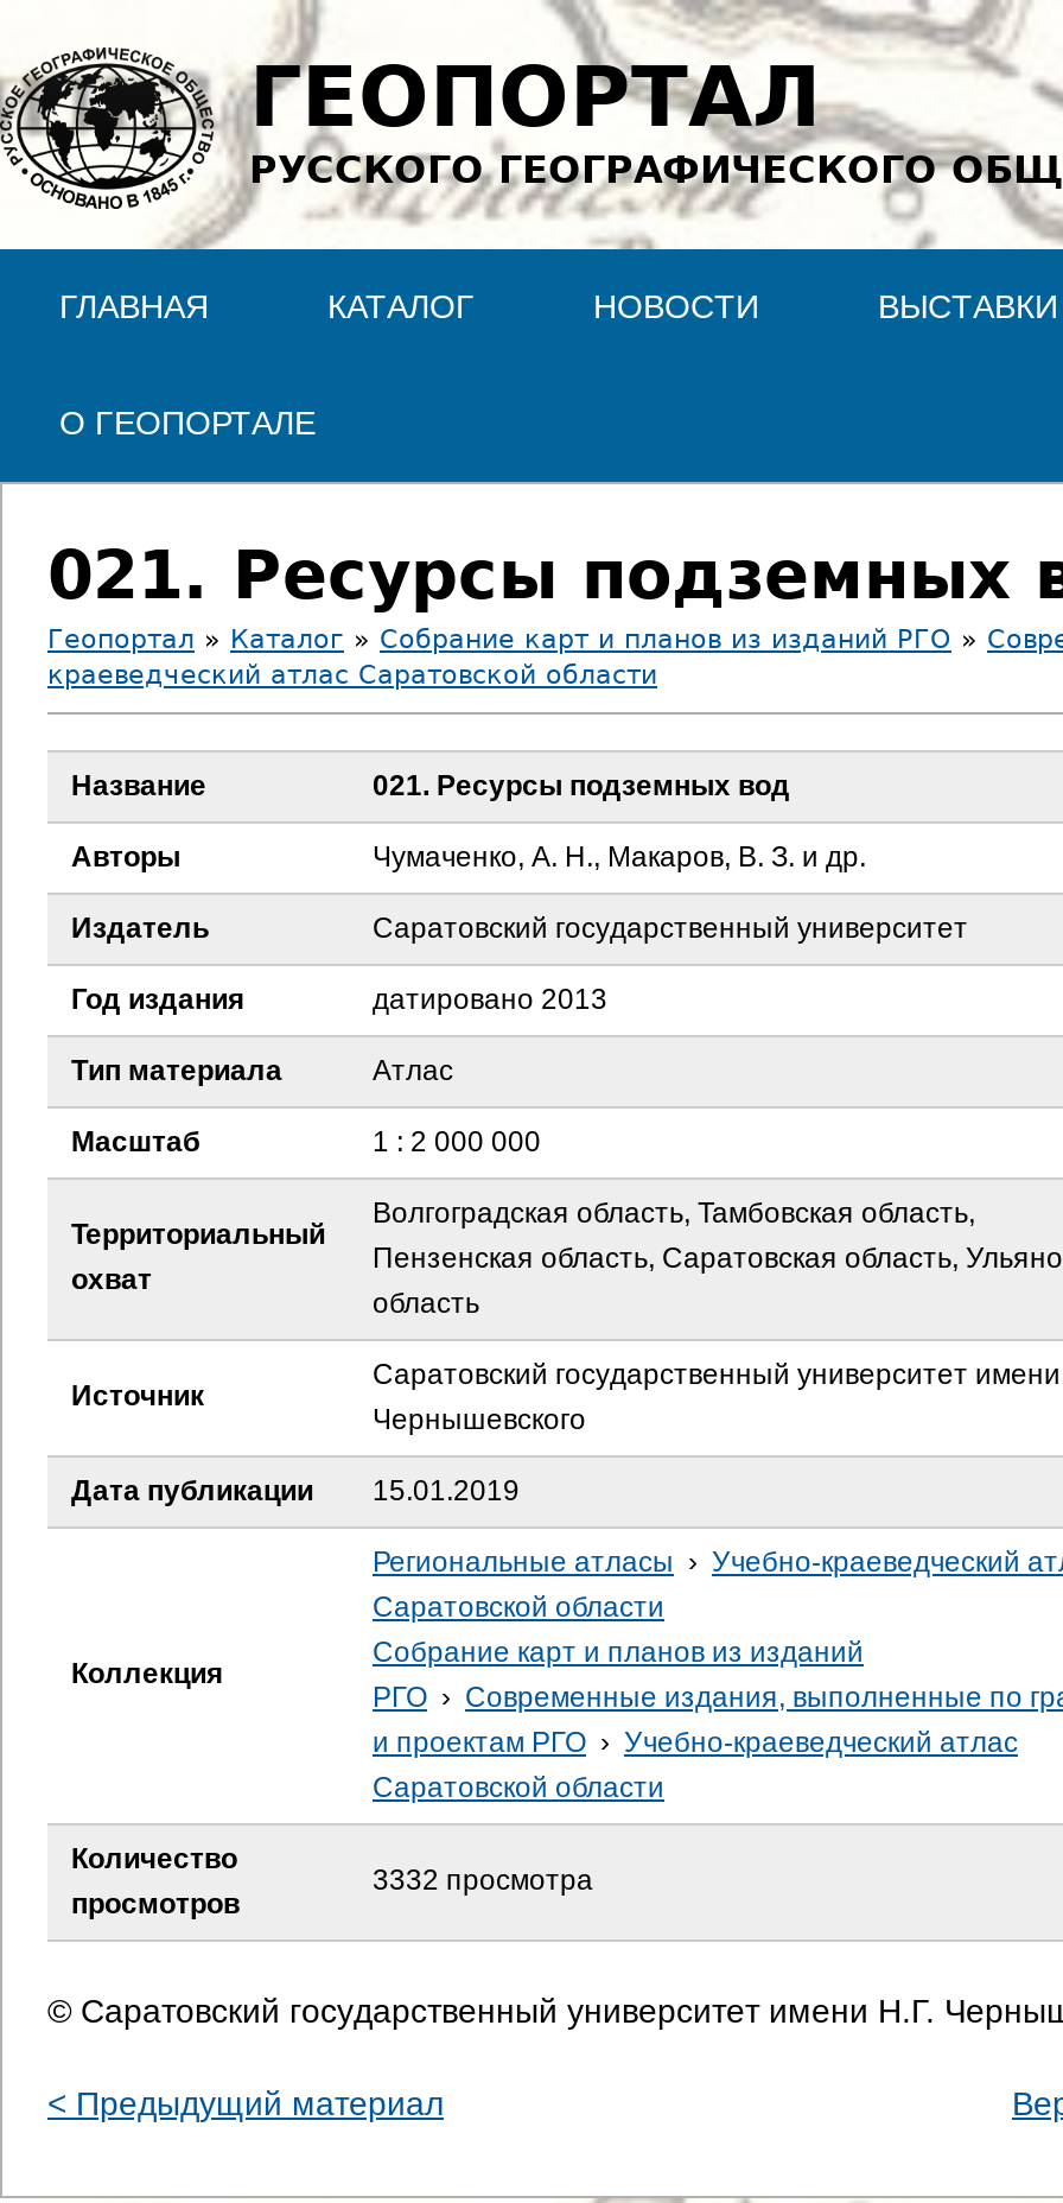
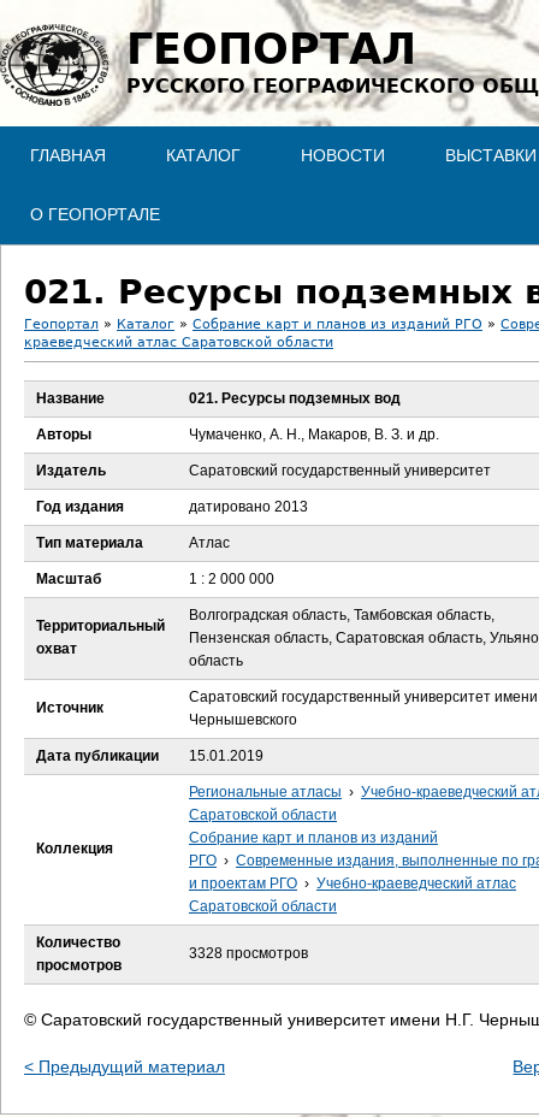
- 3332 просмотра
+ 3328 просмотров
